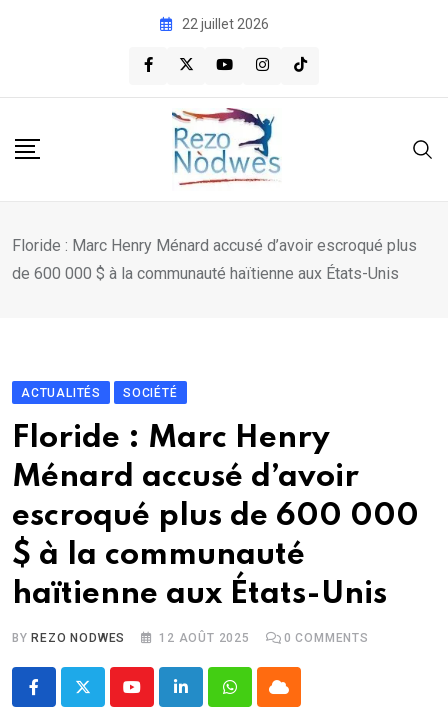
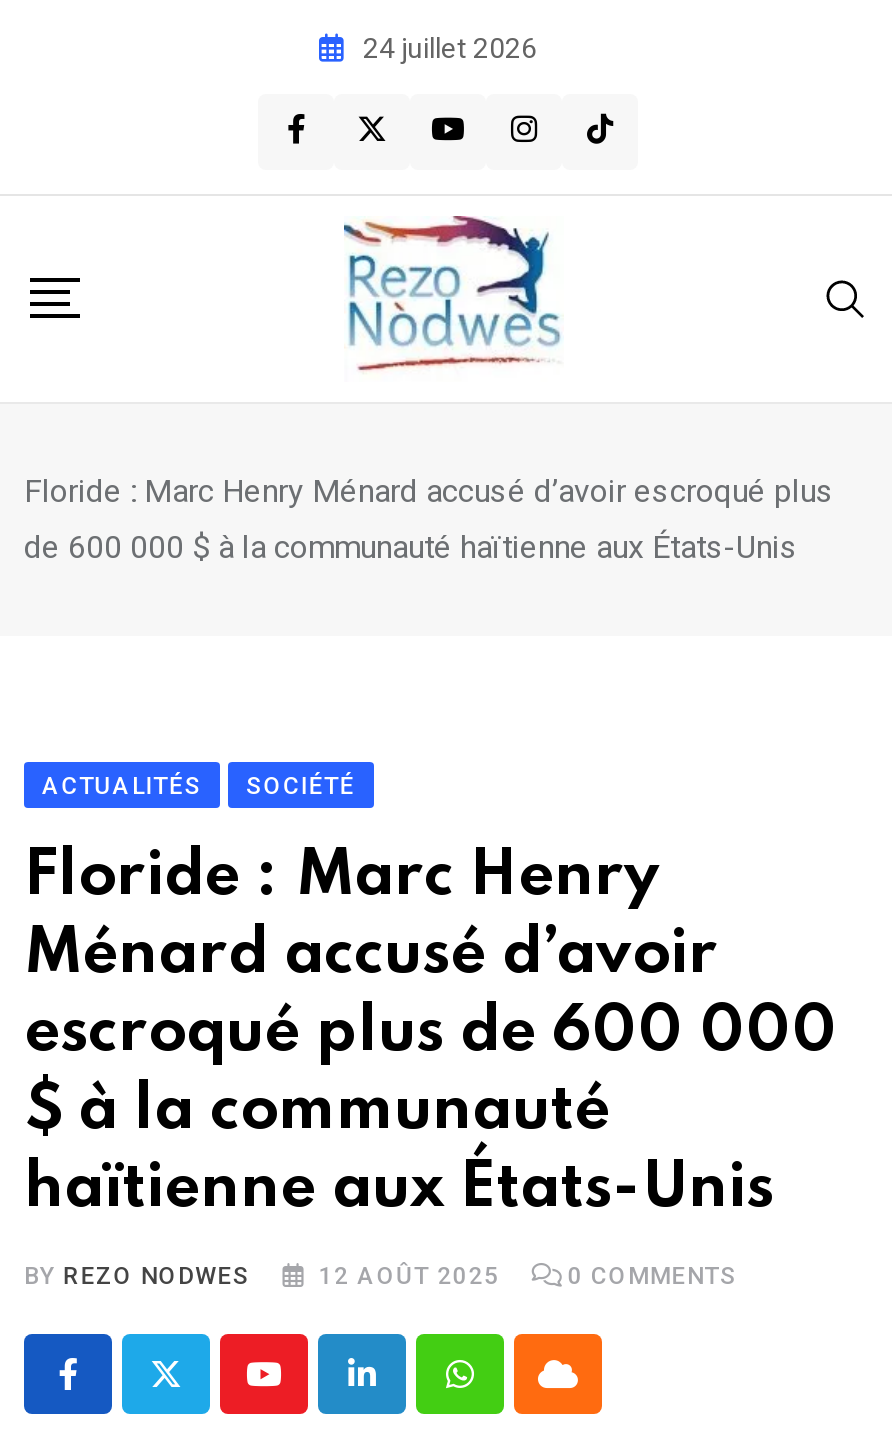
- 22 juillet 2026
+ 24 juillet 2026
